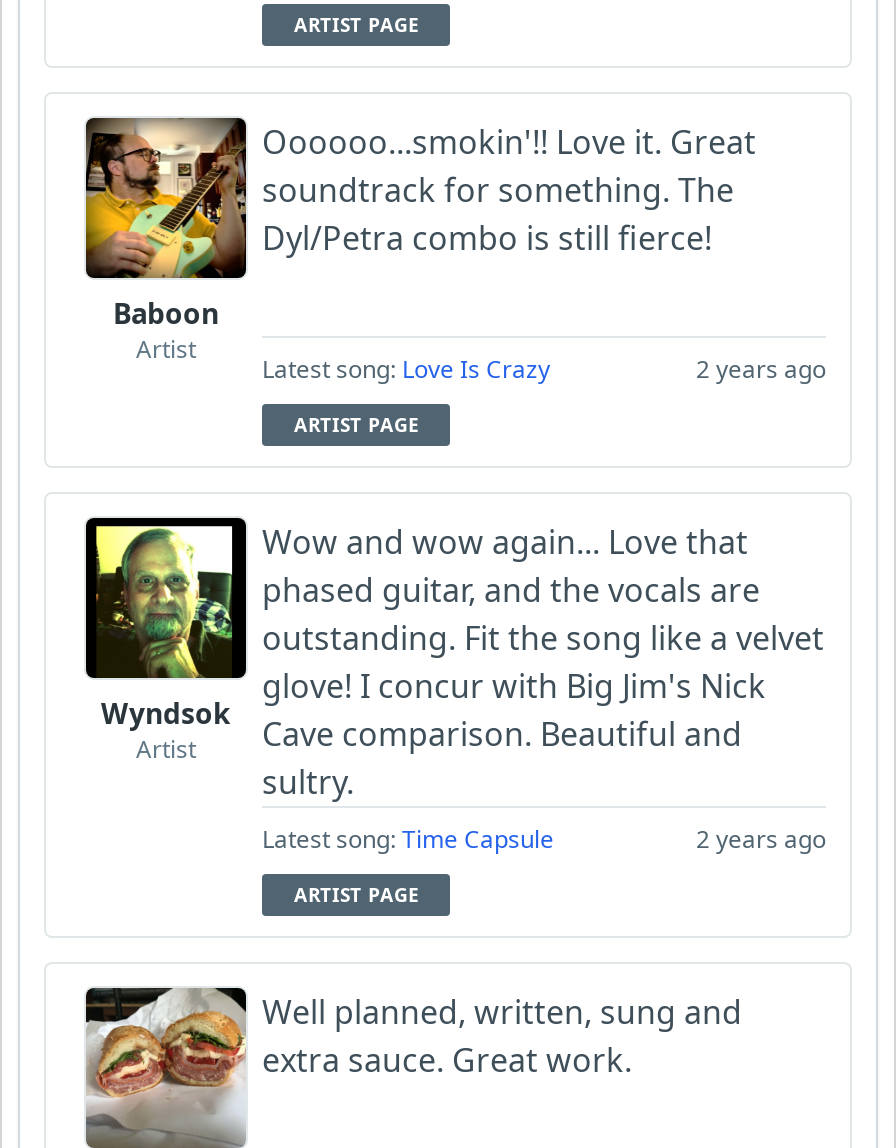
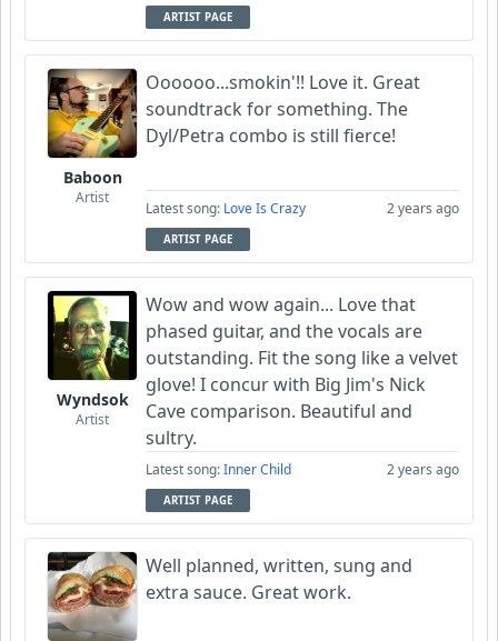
- Latest song: Time Capsule
+ Latest song: Inner Child
